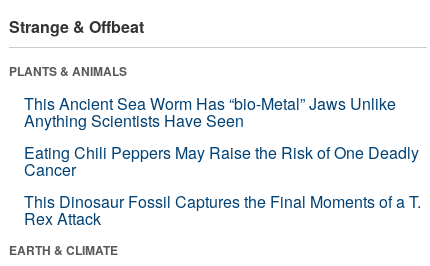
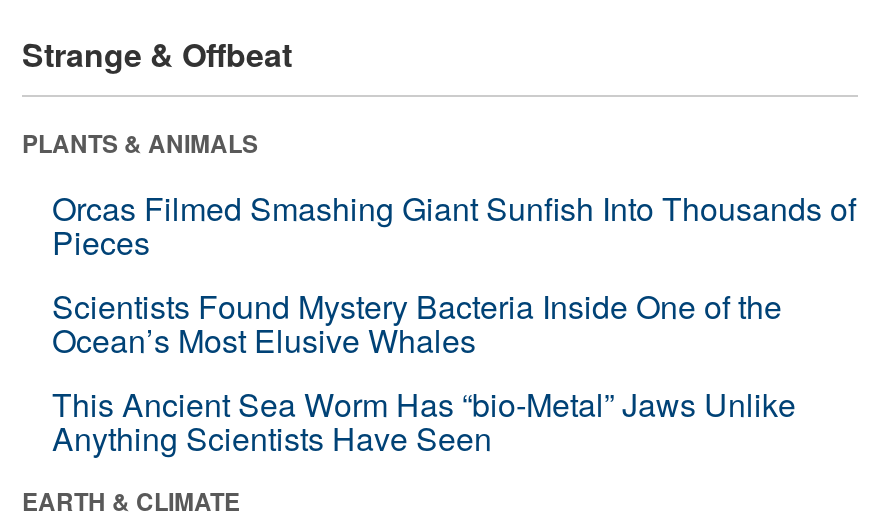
+ Orcas Filmed Smashing Giant Sunfish Into Thousands of
+ Pieces
+ Scientists Found Mystery Bacteria Inside One of the
+ Ocean’s Most Elusive Whales

moved down: This Ancient Sea Worm Has “bio-Metal” Jaws Unlike | Anything Scientists Have Seen

- Eating Chili Peppers May Raise the Risk of One Deadly
- Cancer
- This Dinosaur Fossil Captures the Final Moments of a T.
- Rex Attack
